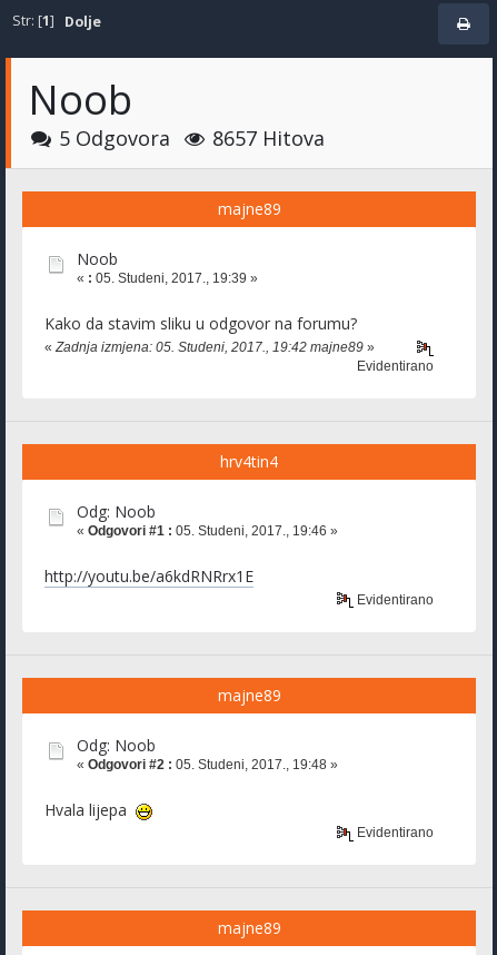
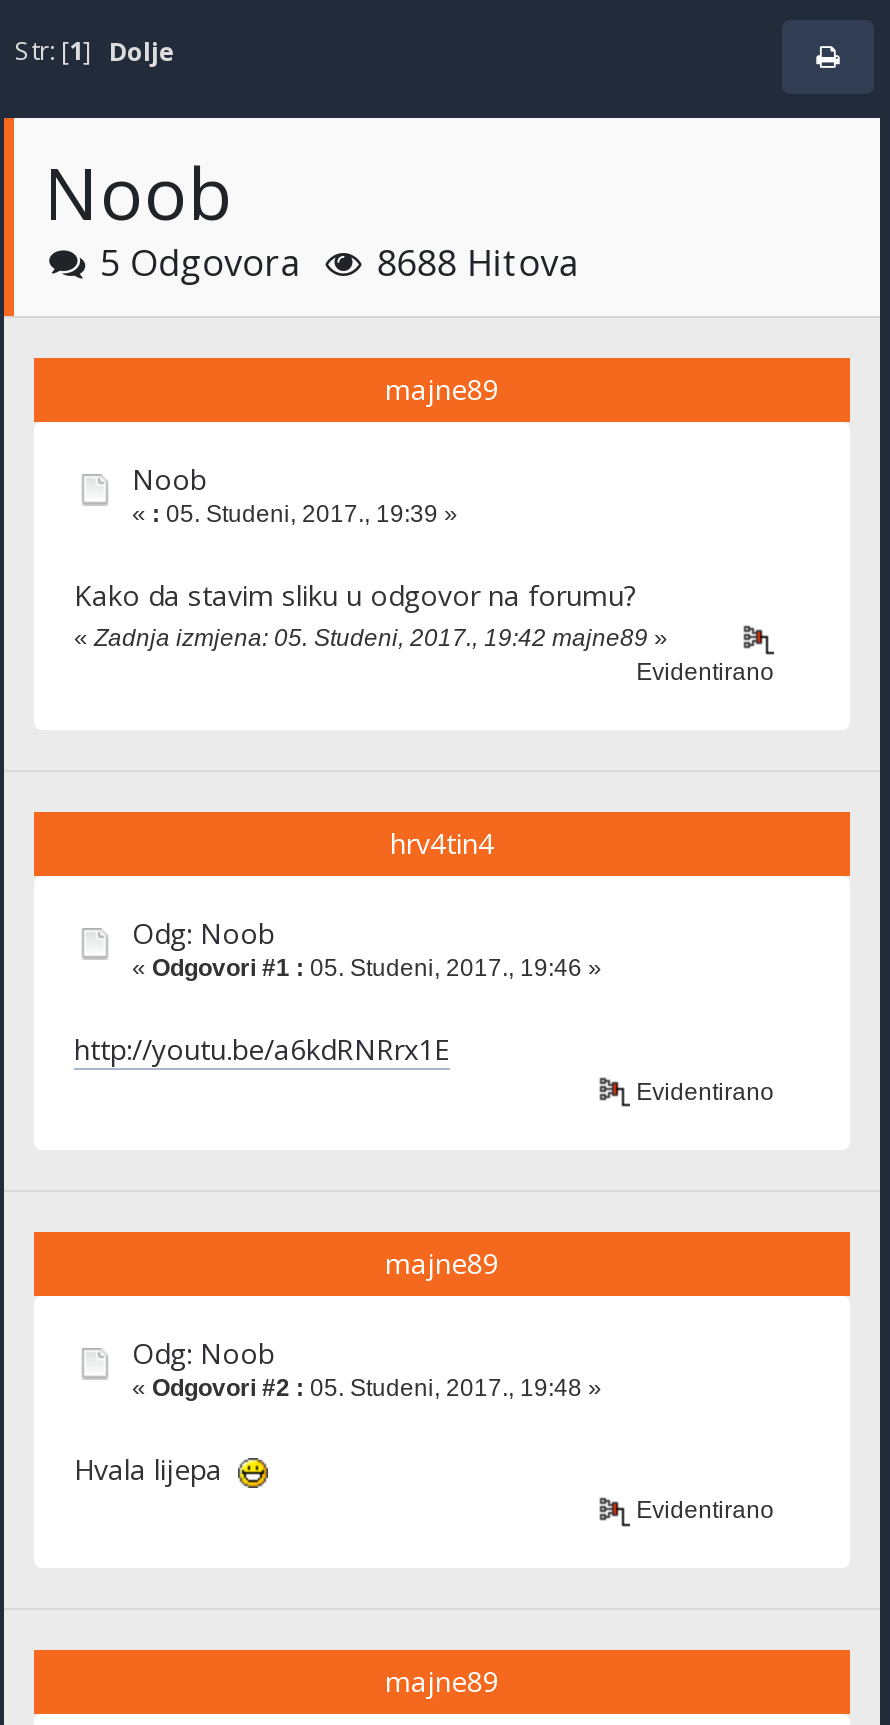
- 5 Odgovora 8657 Hitova
+ 5 Odgovora 8688 Hitova
